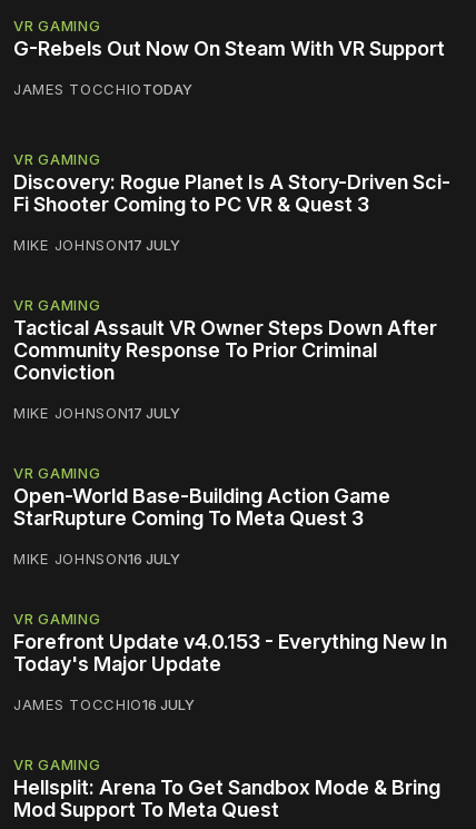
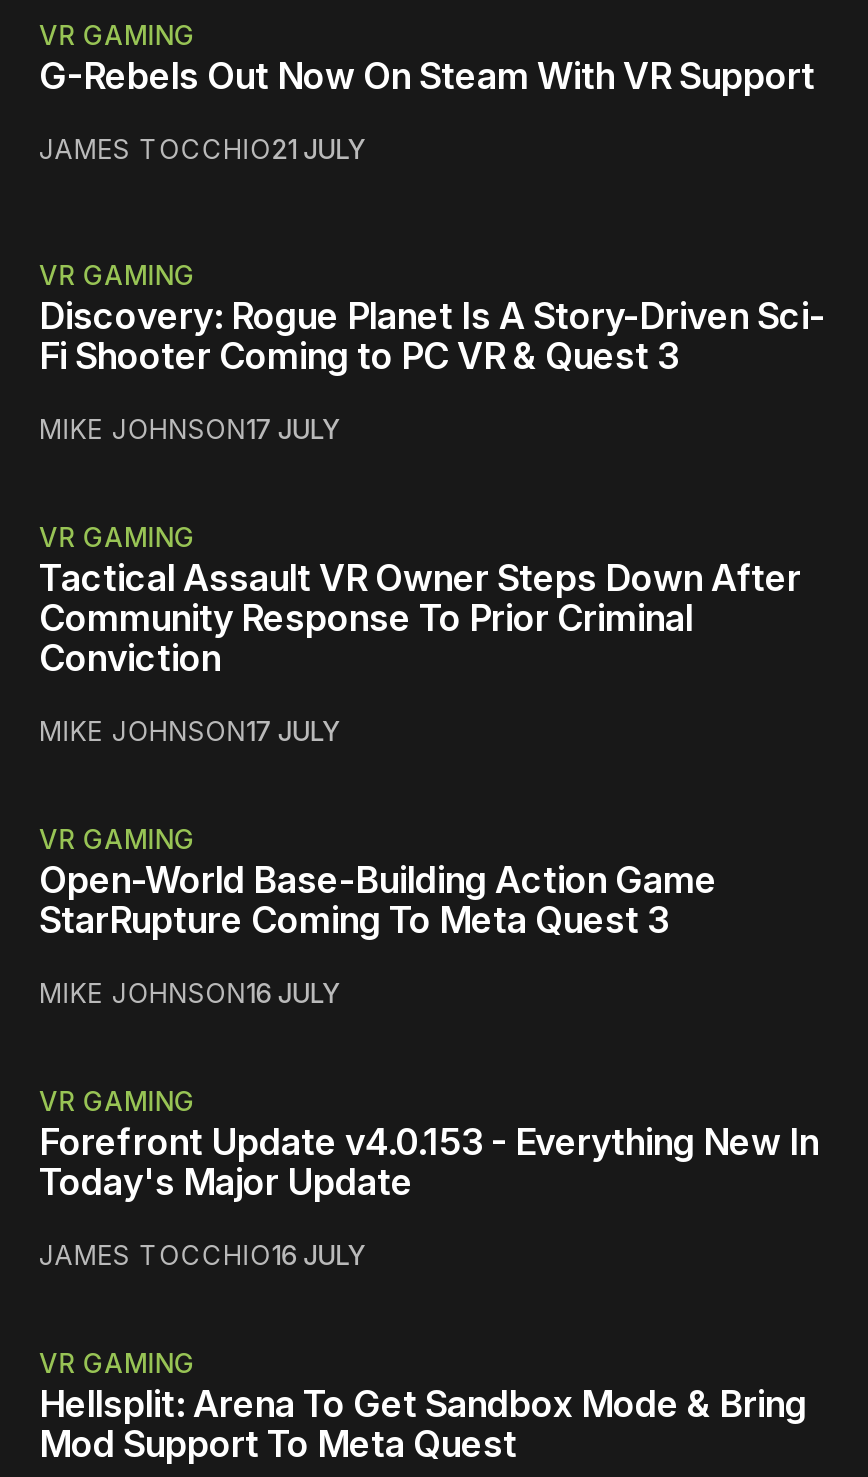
- JAMES TOCCHIOTODAY
+ JAMES TOCCHIO21 JULY
